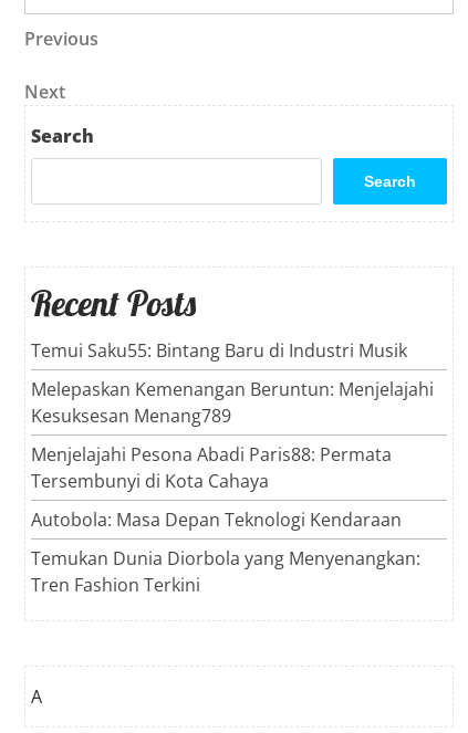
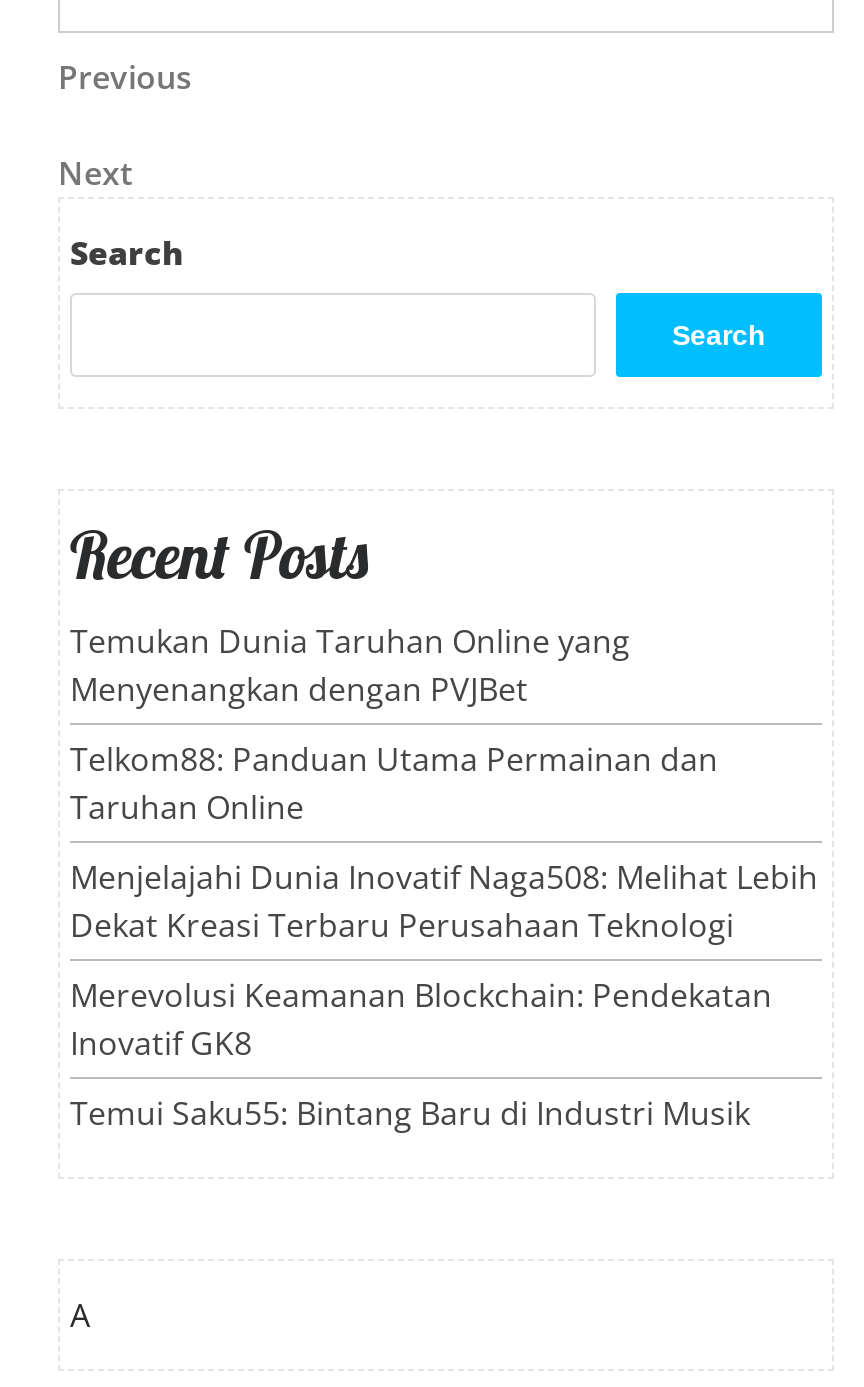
+ Temukan Dunia Taruhan Online yang
+ Menyenangkan dengan PVJBet
+ Telkom88: Panduan Utama Permainan dan
+ Taruhan Online
+ Menjelajahi Dunia Inovatif Naga508: Melihat Lebih
+ Dekat Kreasi Terbaru Perusahaan Teknologi
+ Merevolusi Keamanan Blockchain: Pendekatan
+ Inovatif GK8

moved down: Temui Saku55: Bintang Baru di Industri Musik

- Melepaskan Kemenangan Beruntun: Menjelajahi
- Kesuksesan Menang789
- Menjelajahi Pesona Abadi Paris88: Permata
- Tersembunyi di Kota Cahaya
- Autobola: Masa Depan Teknologi Kendaraan
- Temukan Dunia Diorbola yang Menyenangkan:
- Tren Fashion Terkini
